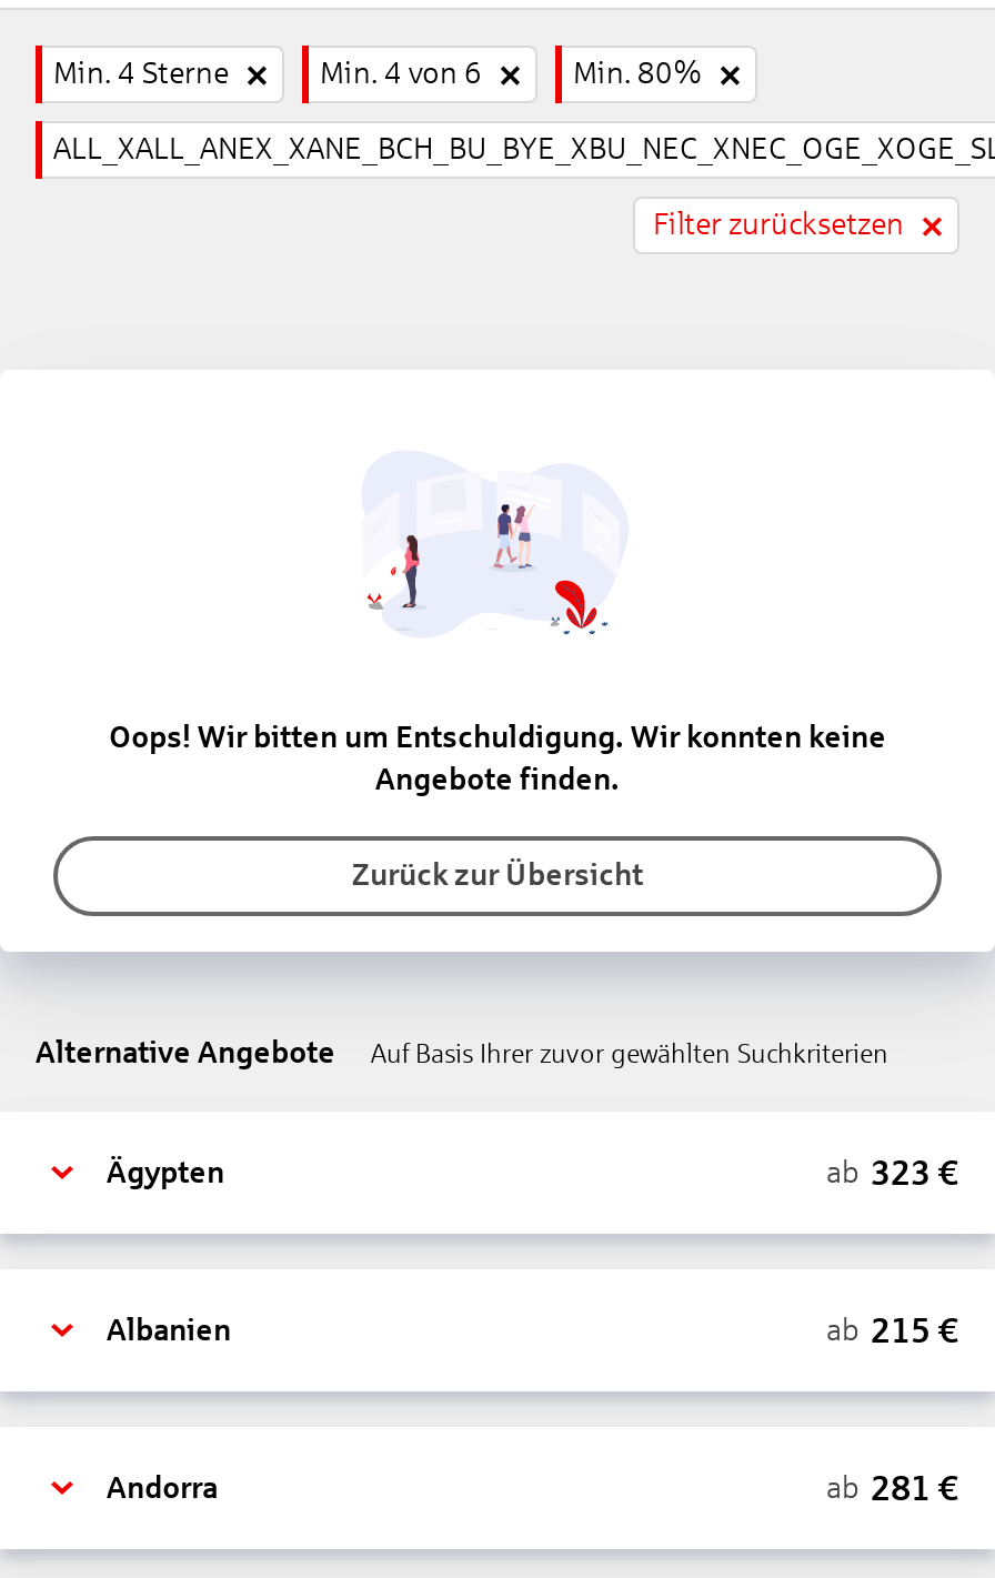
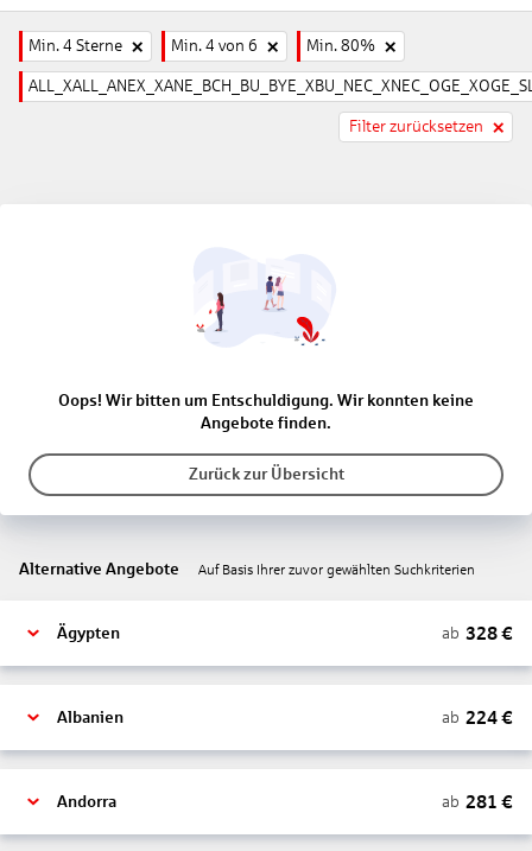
- ab 323 €
+ ab 328 €

- ab 215 €
+ ab 224 €
